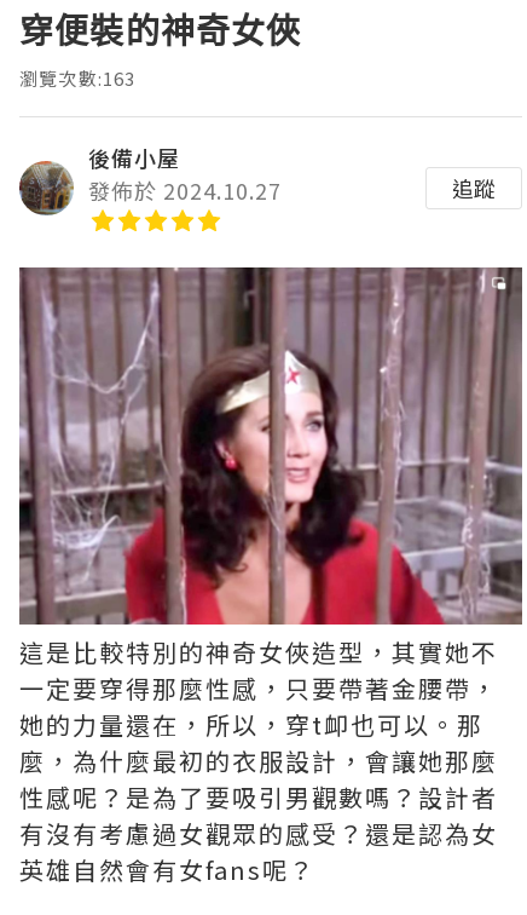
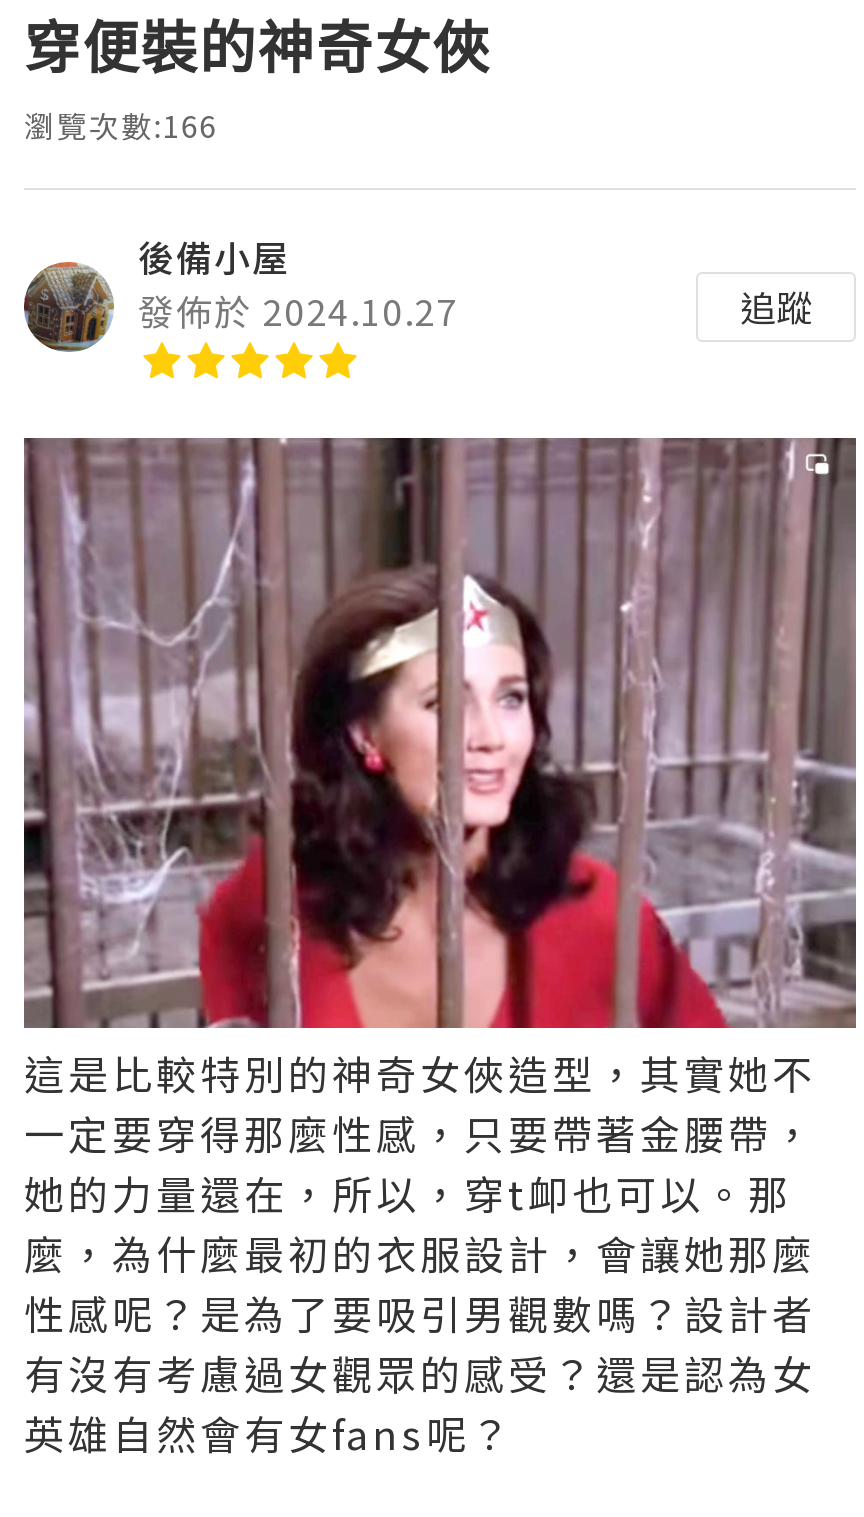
- 瀏覽次數:163
+ 瀏覽次數:166
